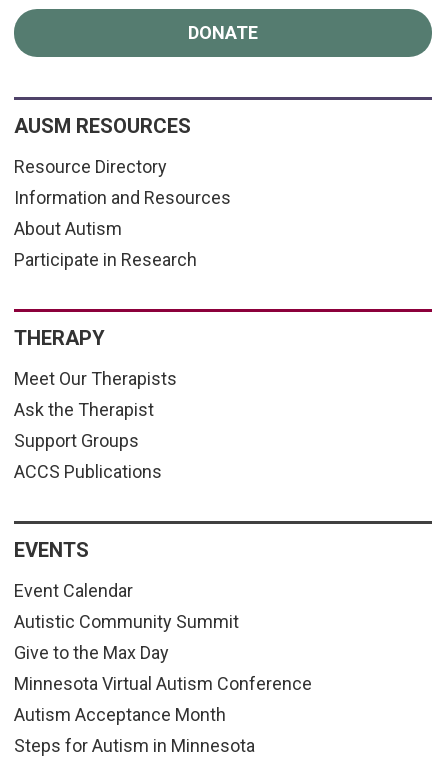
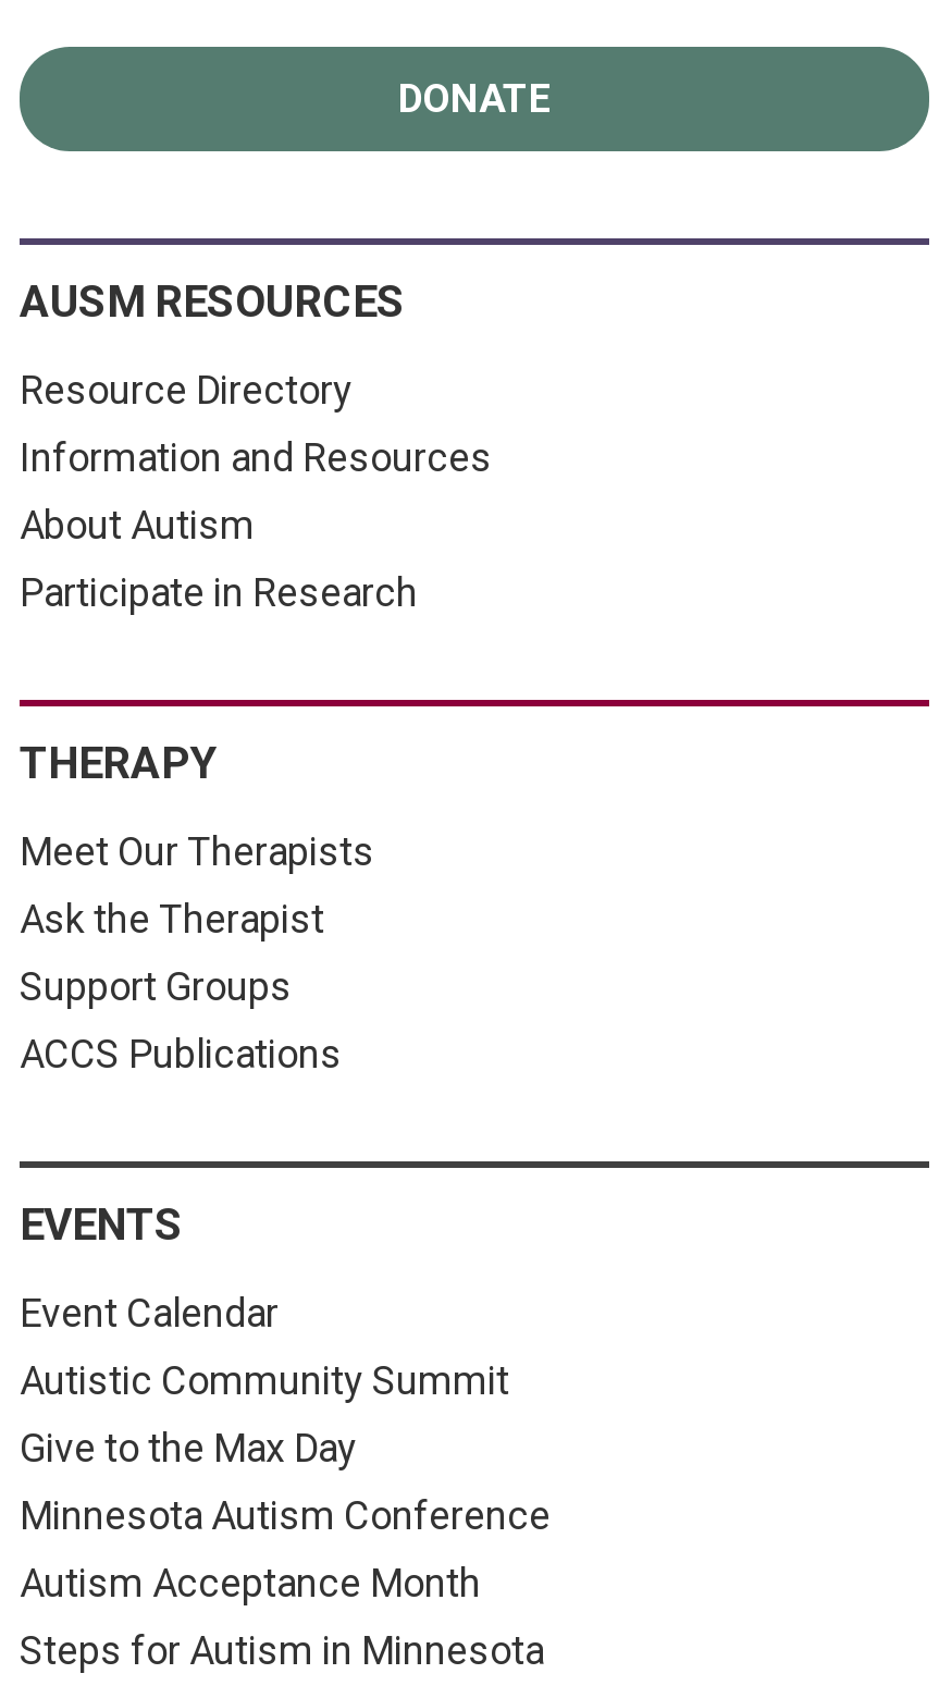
- Minnesota Virtual Autism Conference
+ Minnesota Autism Conference
